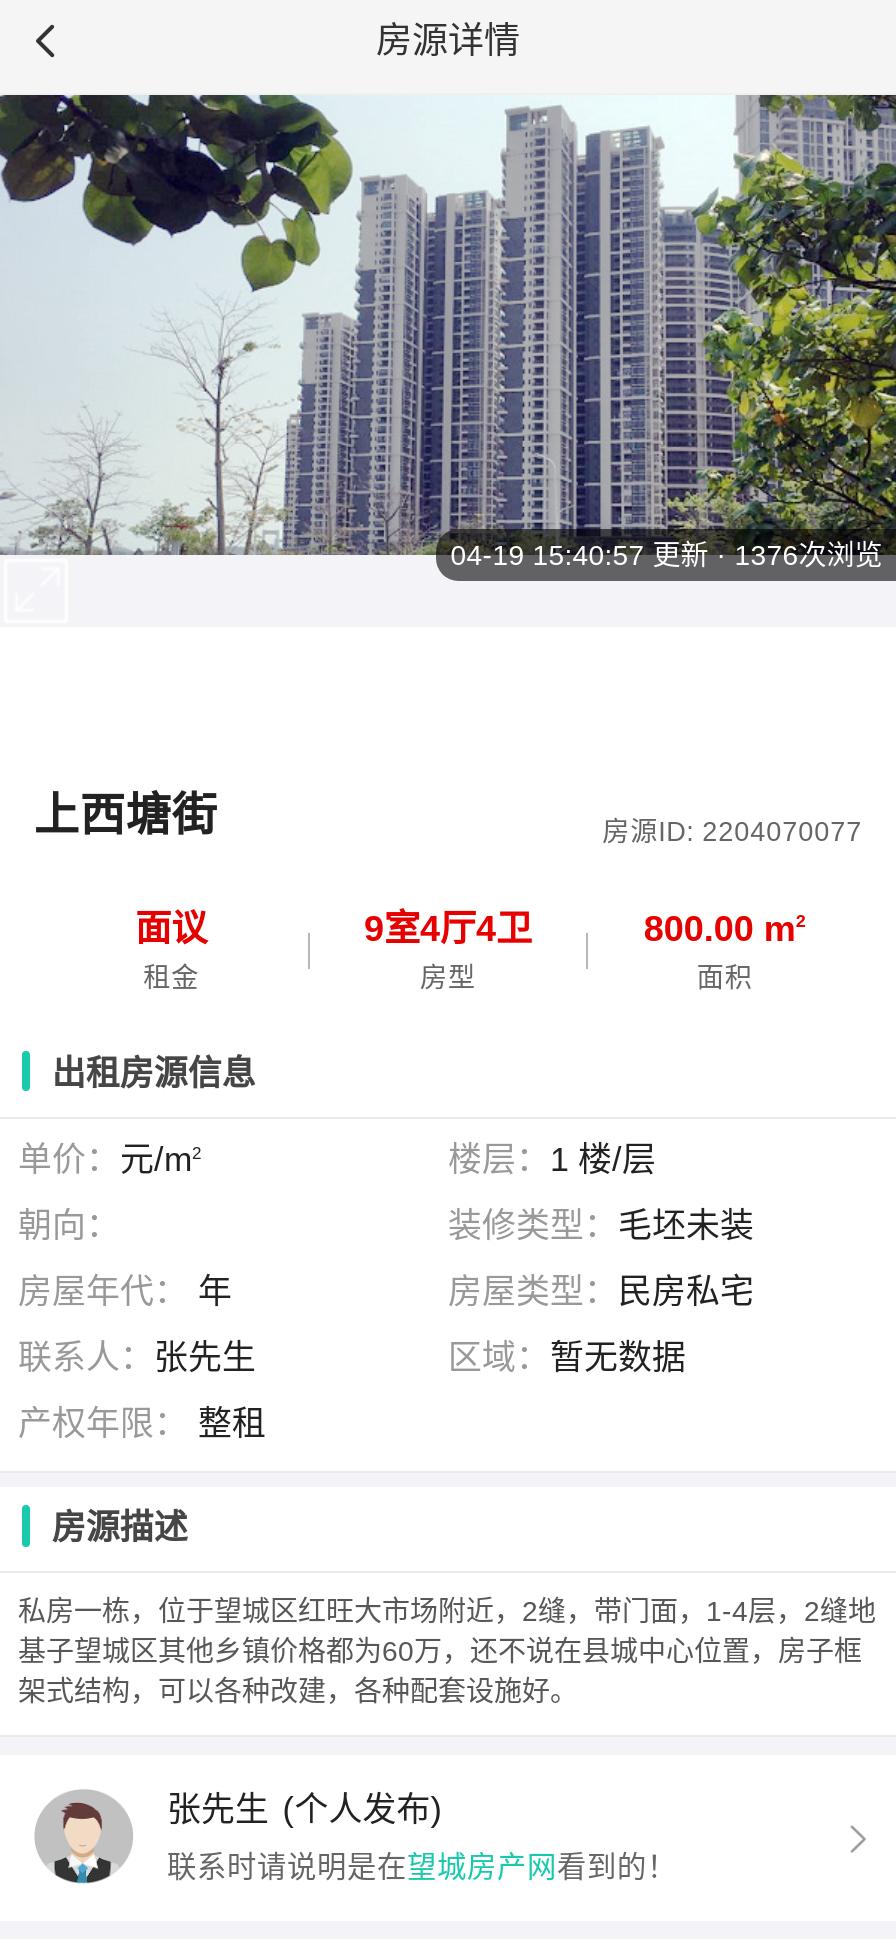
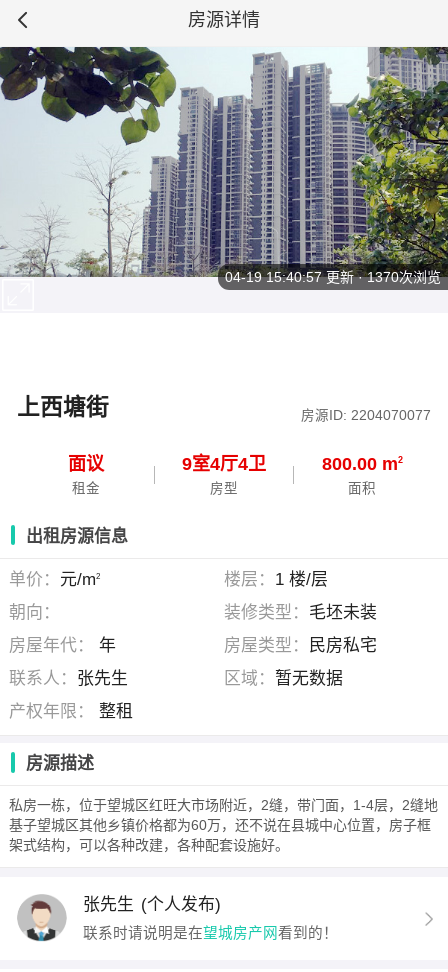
- 04-19 15:40:57更新 · 1376次浏览
+ 04-19 15:40:57更新 · 1370次浏览
